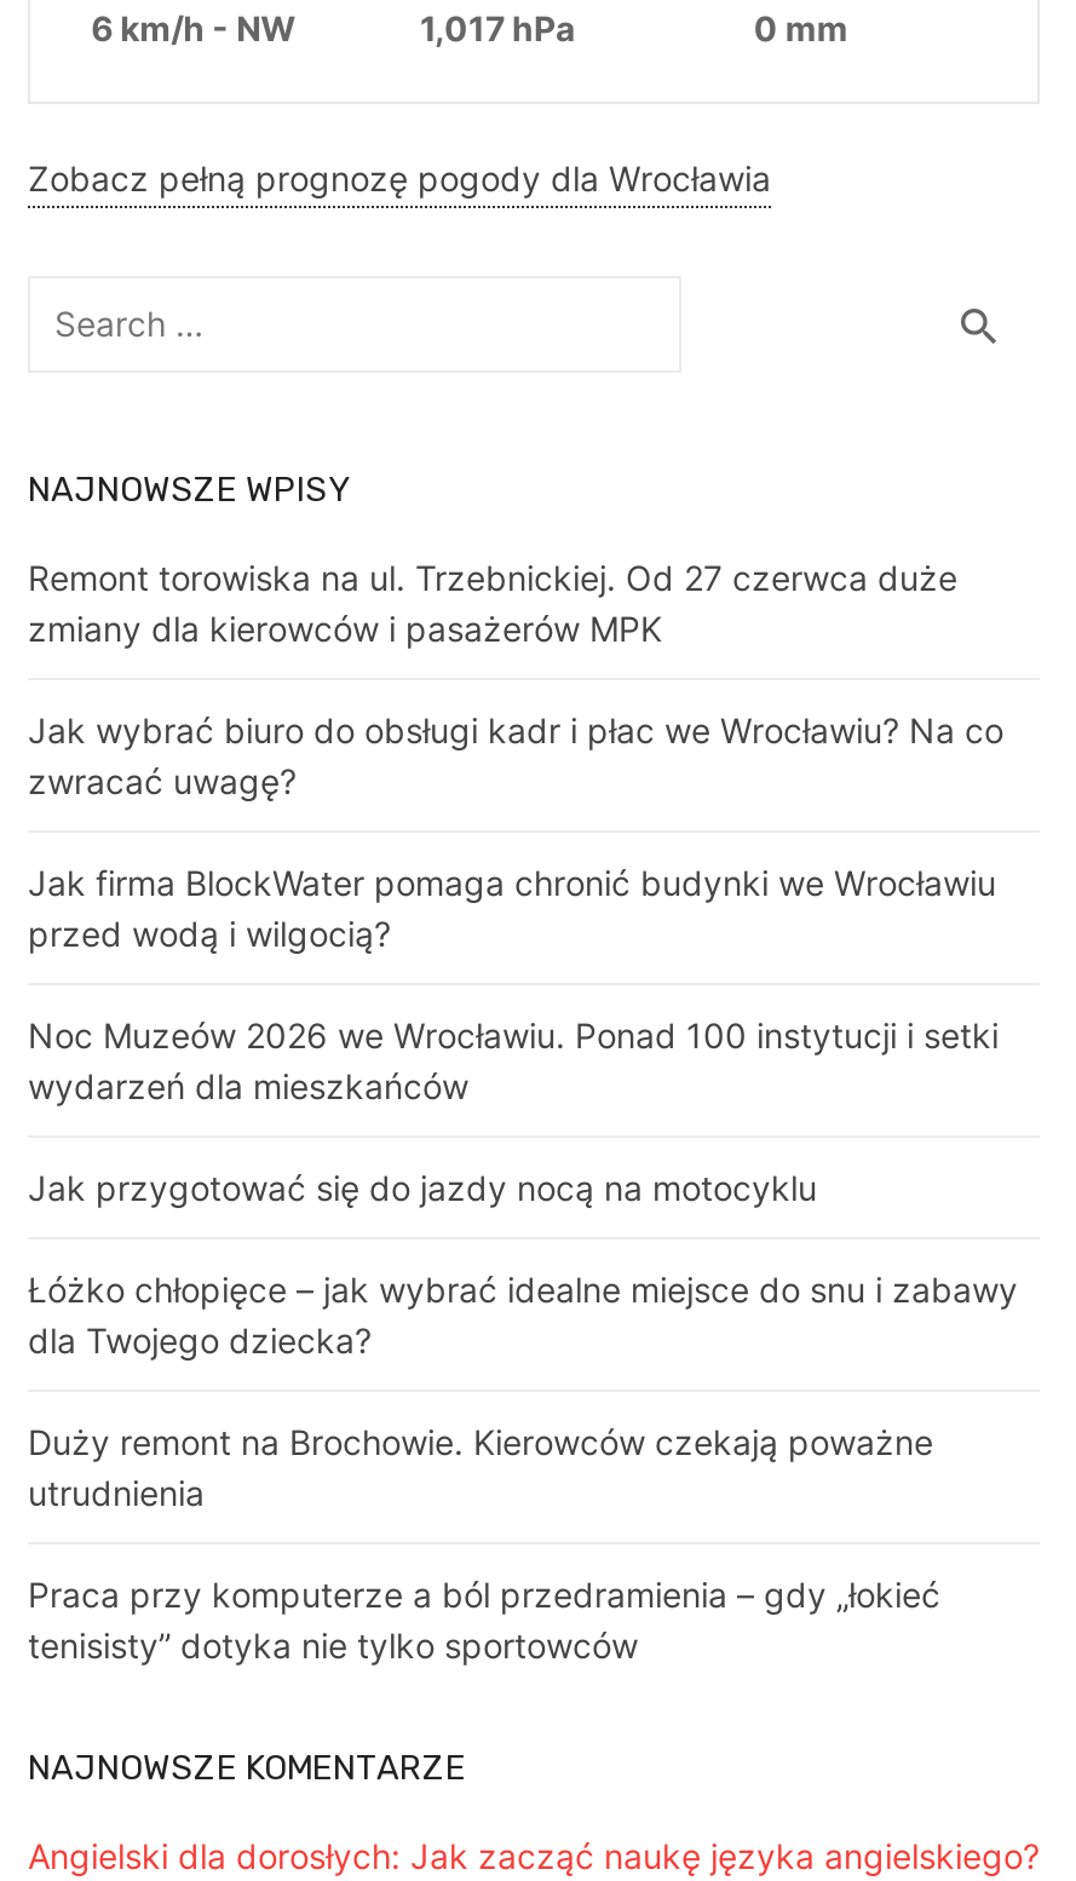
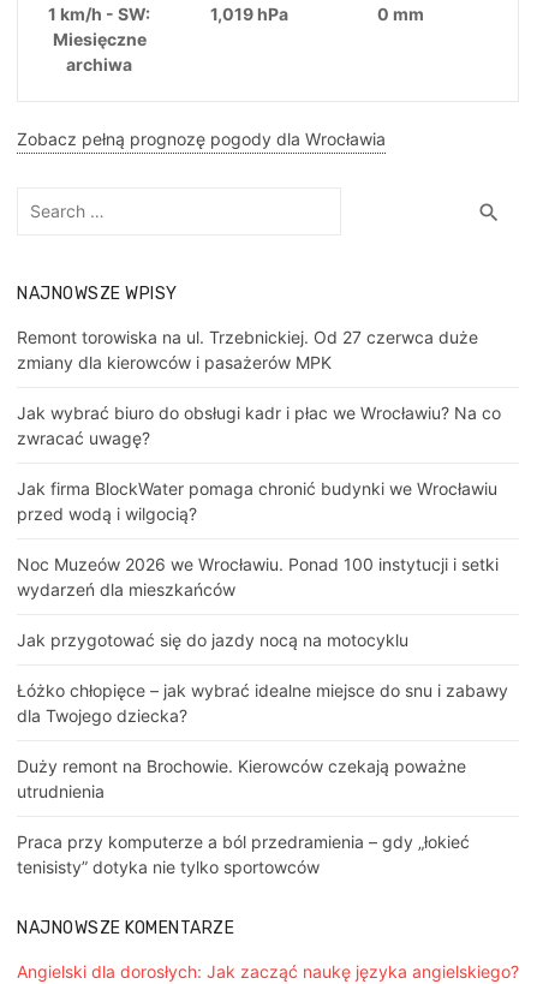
- 6 km/h - NW
+ 1 km/h - SW:
+ Miesięczne
+ archiwa

- 1,017 hPa
+ 1,019 hPa
